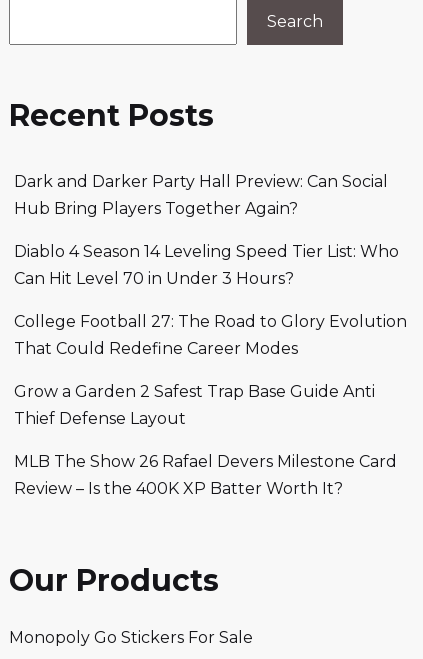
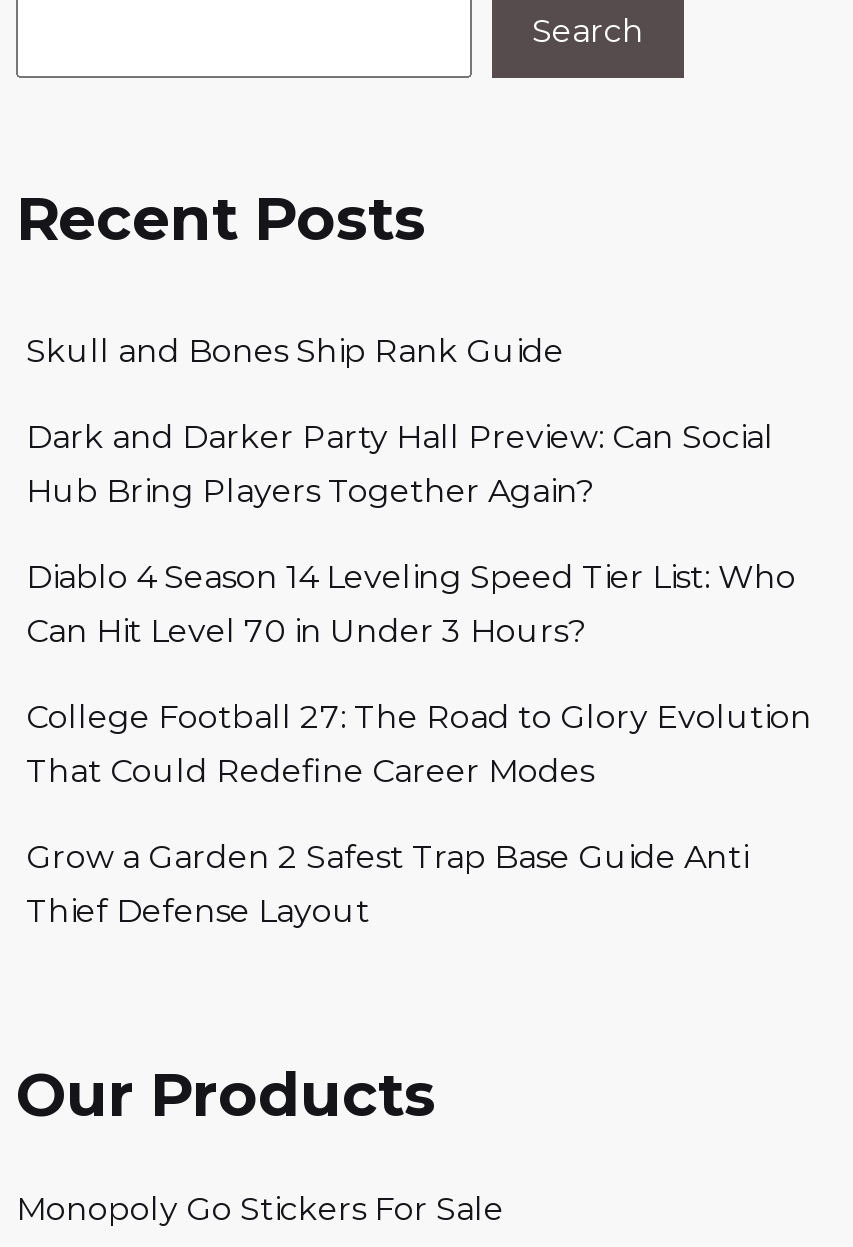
+ Skull and Bones Ship Rank Guide

moved down: Dark and Darker Party Hall Preview: Can Social | Hub Bring Players Together Again? | Diablo 4 Season 14 Leveling Speed Tier List: Who | Can Hit Level 70 in Under 3 Hours? | College Football 27: The Road to Glory Evolution | That Could Redefine Career Modes | Grow a Garden 2 Safest Trap Base Guide Anti | Thief Defense Layout

- MLB The Show 26 Rafael Devers Milestone Card
- Review – Is the 400K XP Batter Worth It?
